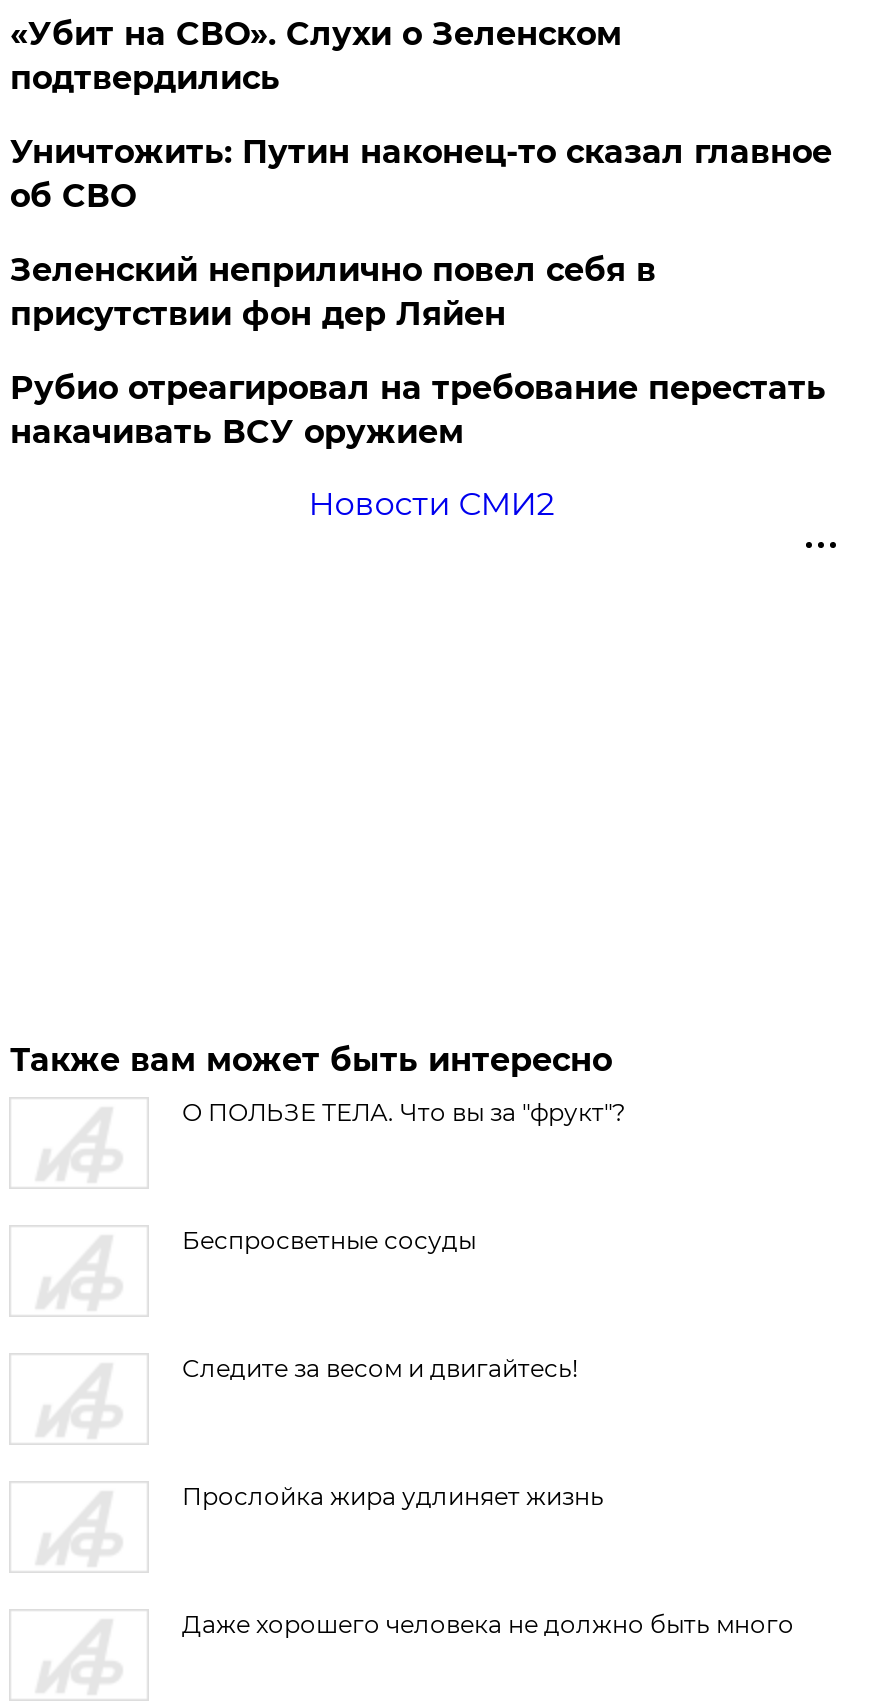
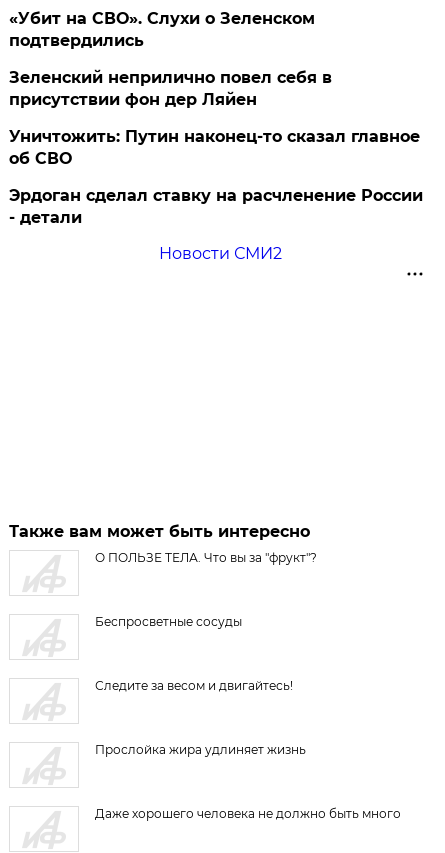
moved down: Уничтожить: Путин наконец-то сказал главное | об СВО

moved up: Зеленский неприлично повел cебя в | присутствии фон дер Ляйен

- Рубио отреагировал на требование перестать
- накачивать ВСУ оружием
+ Эрдоган сделал ставку на расчленение России
+ - детали
